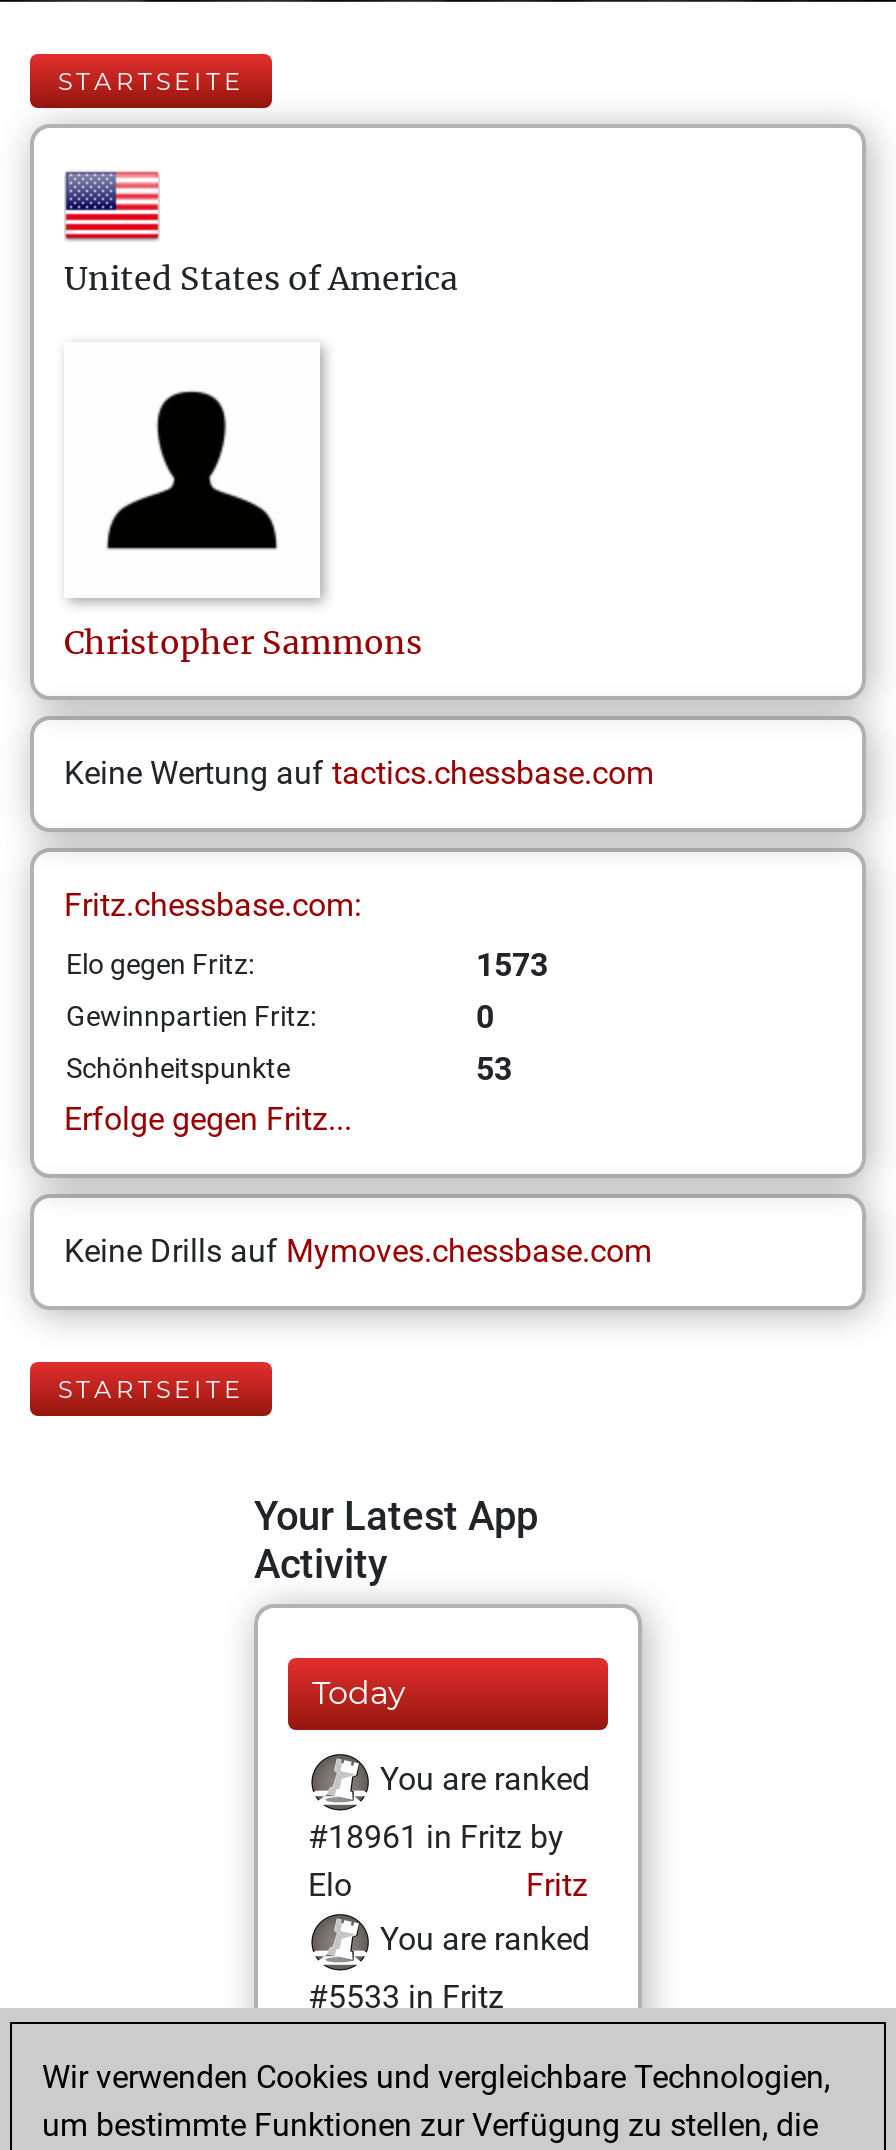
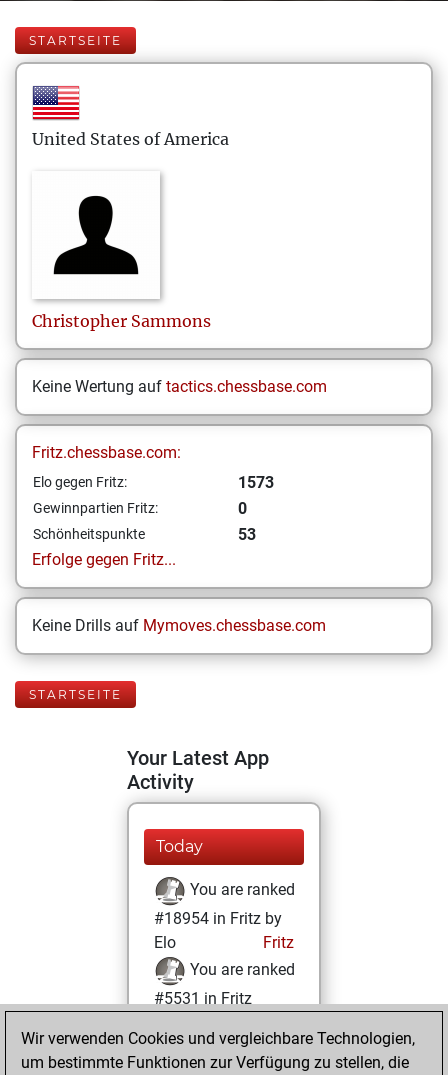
- #18961 in Fritz by
+ #18954 in Fritz by

- #5533 in Fritz
+ #5531 in Fritz
